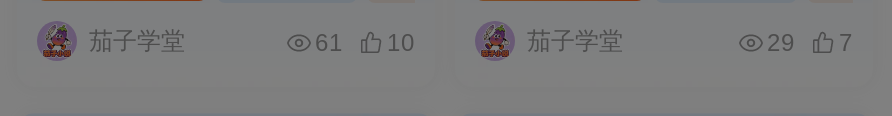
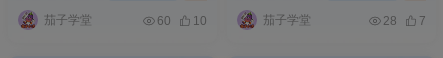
- 61 10
+ 60 10

- 29 7
+ 28 7
